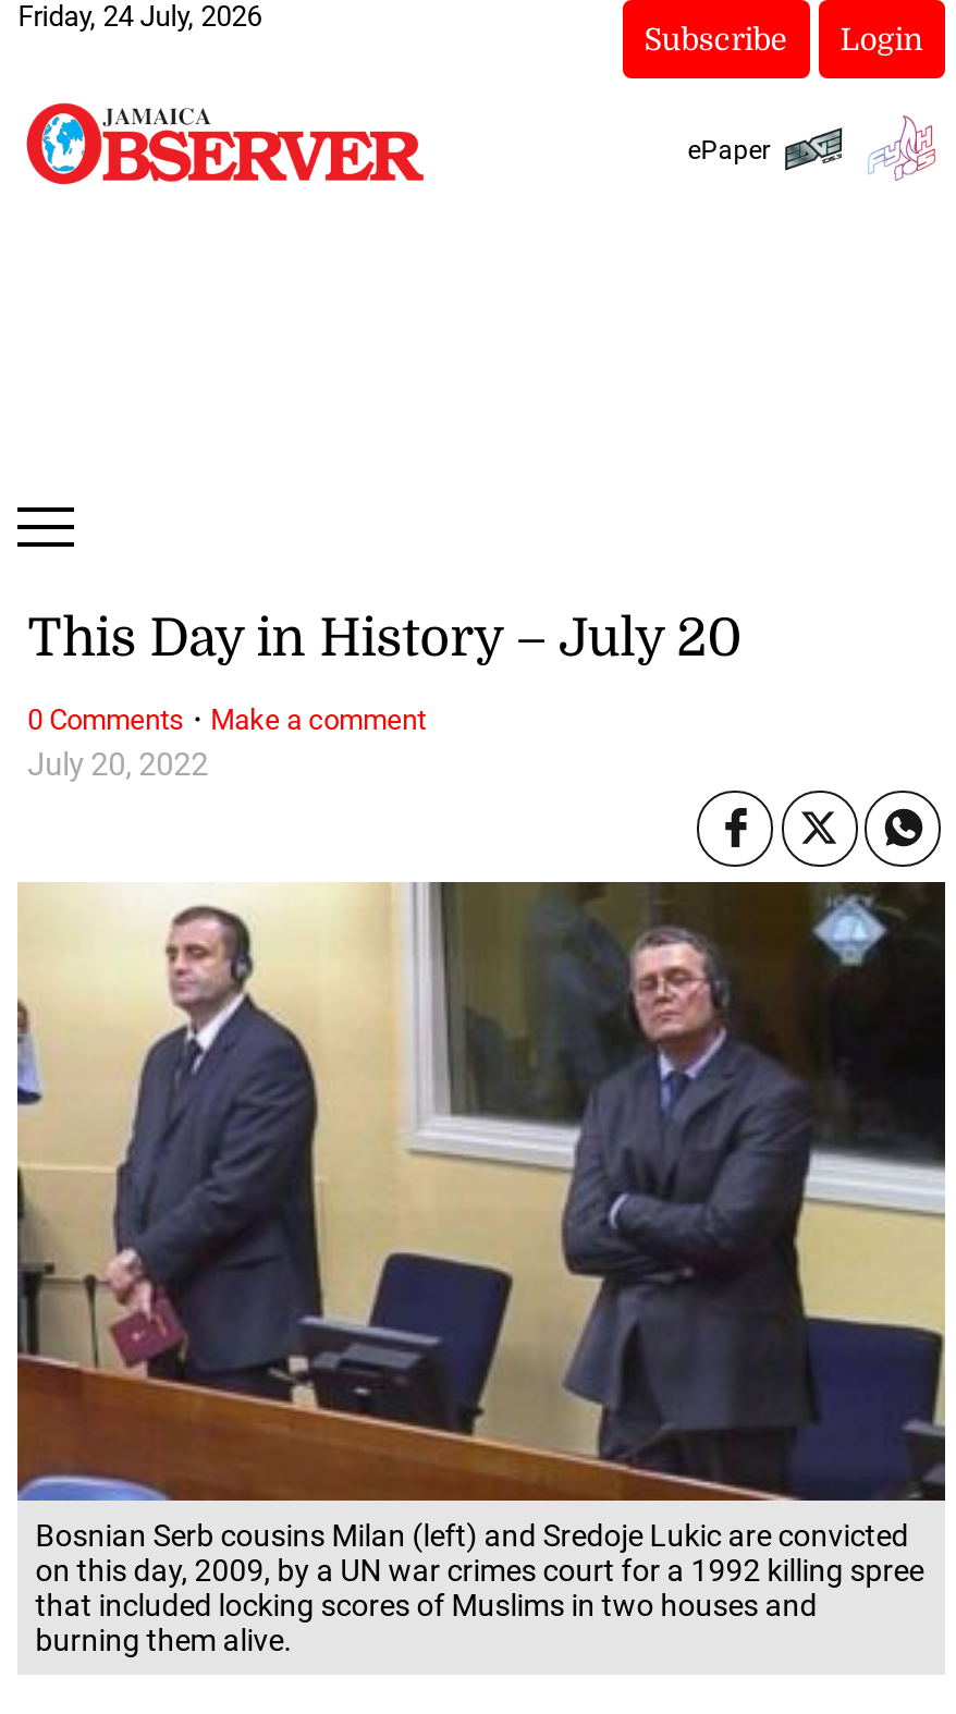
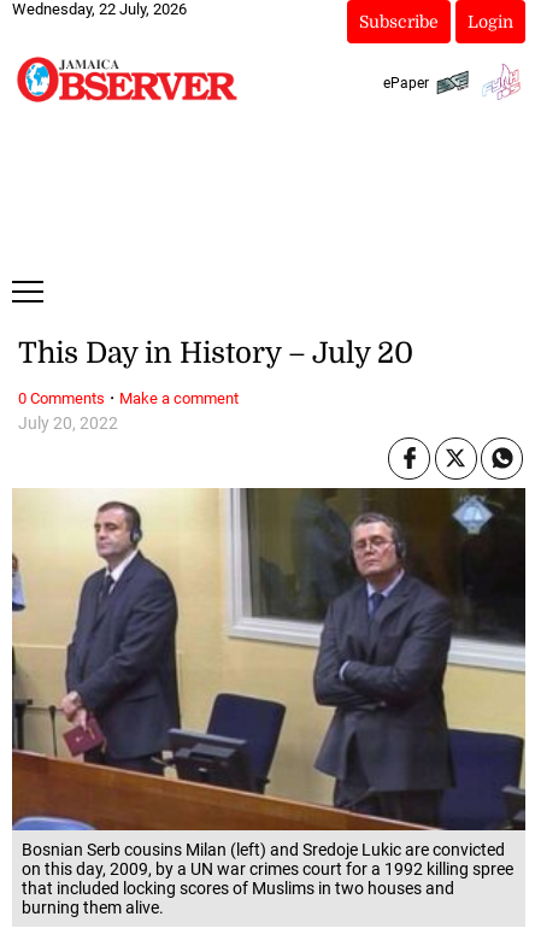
- Friday, 24 July, 2026
+ Wednesday, 22 July, 2026
